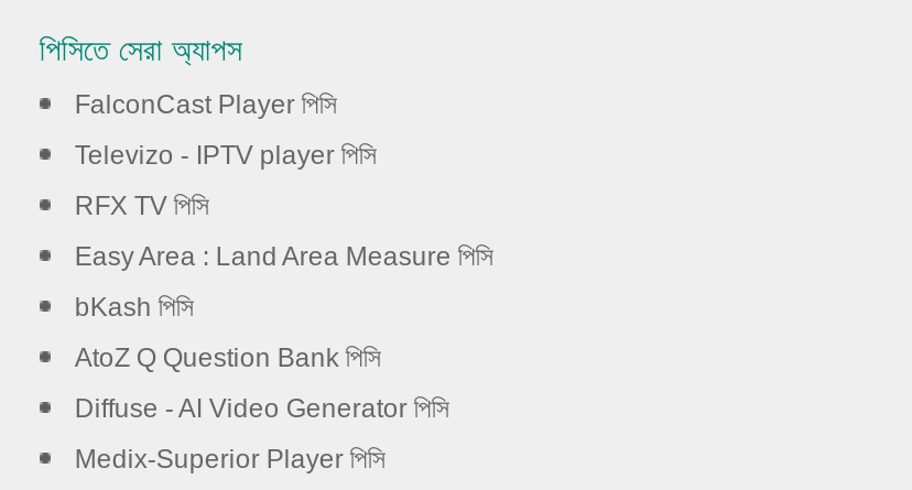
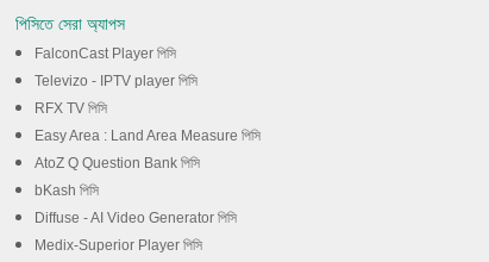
moved down: bKash পিসি

moved up: AtoZ Q Question Bank পিসি
